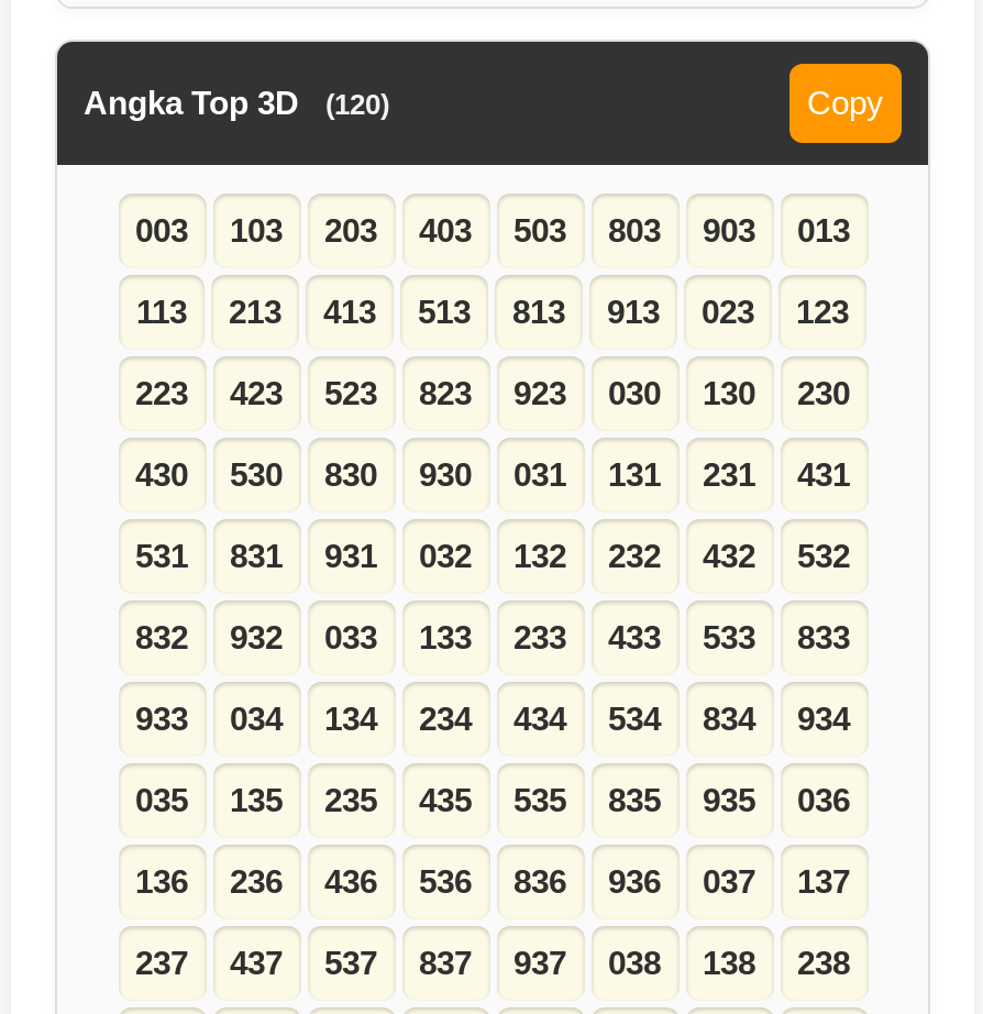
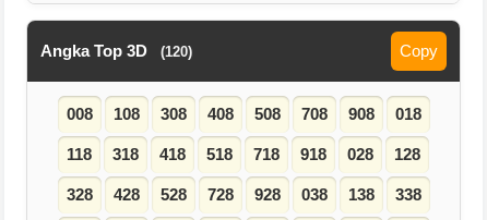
- 003
- 103
- 203
- 403
- 503
- 803
- 903
- 013
- 113
- 213
- 413
- 513
- 813
- 913
- 023
- 123
- 223
- 423
- 523
- 823
- 923
- 030
- 130
- 230
- 430
- 530
- 830
- 930
- 031
- 131
- 231
- 431
- 531
- 831
- 931
- 032
- 132
- 232
- 432
- 532
- 832
- 932
- 033
- 133
- 233
- 433
- 533
- 833
- 933
- 034
- 134
- 234
- 434
- 534
- 834
- 934
- 035
- 135
- 235
- 435
- 535
- 835
- 935
- 036
- 136
- 236
- 436
- 536
- 836
- 936
- 037
- 137
- 237
- 437
- 537
- 837
- 937
+ 008
+ 108
+ 308
+ 408
+ 508
+ 708
+ 908
+ 018
+ 118
+ 318
+ 418
+ 518
+ 718
+ 918
+ 028
+ 128
+ 328
+ 428
+ 528
+ 728
+ 928

- 238
+ 338
